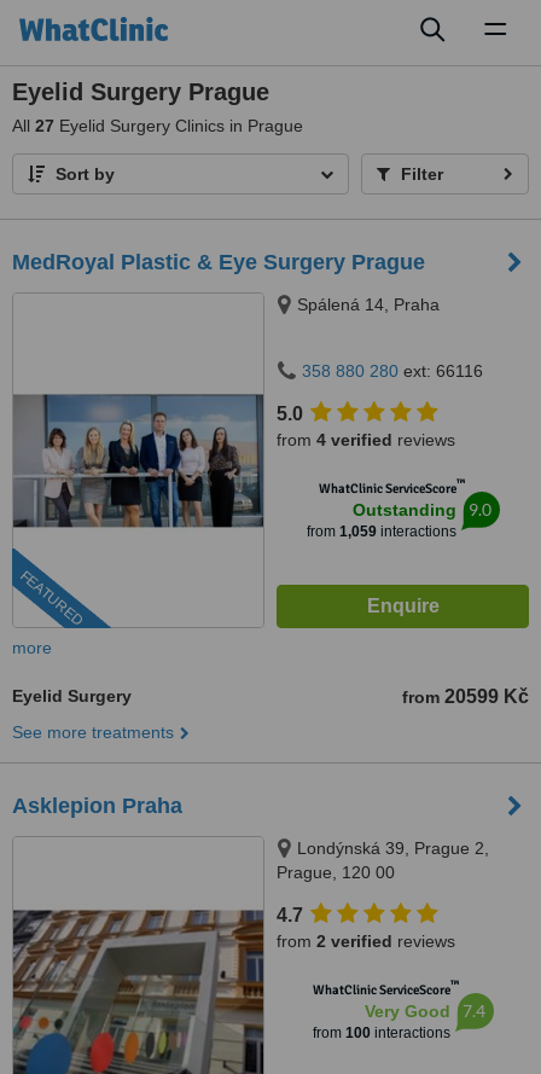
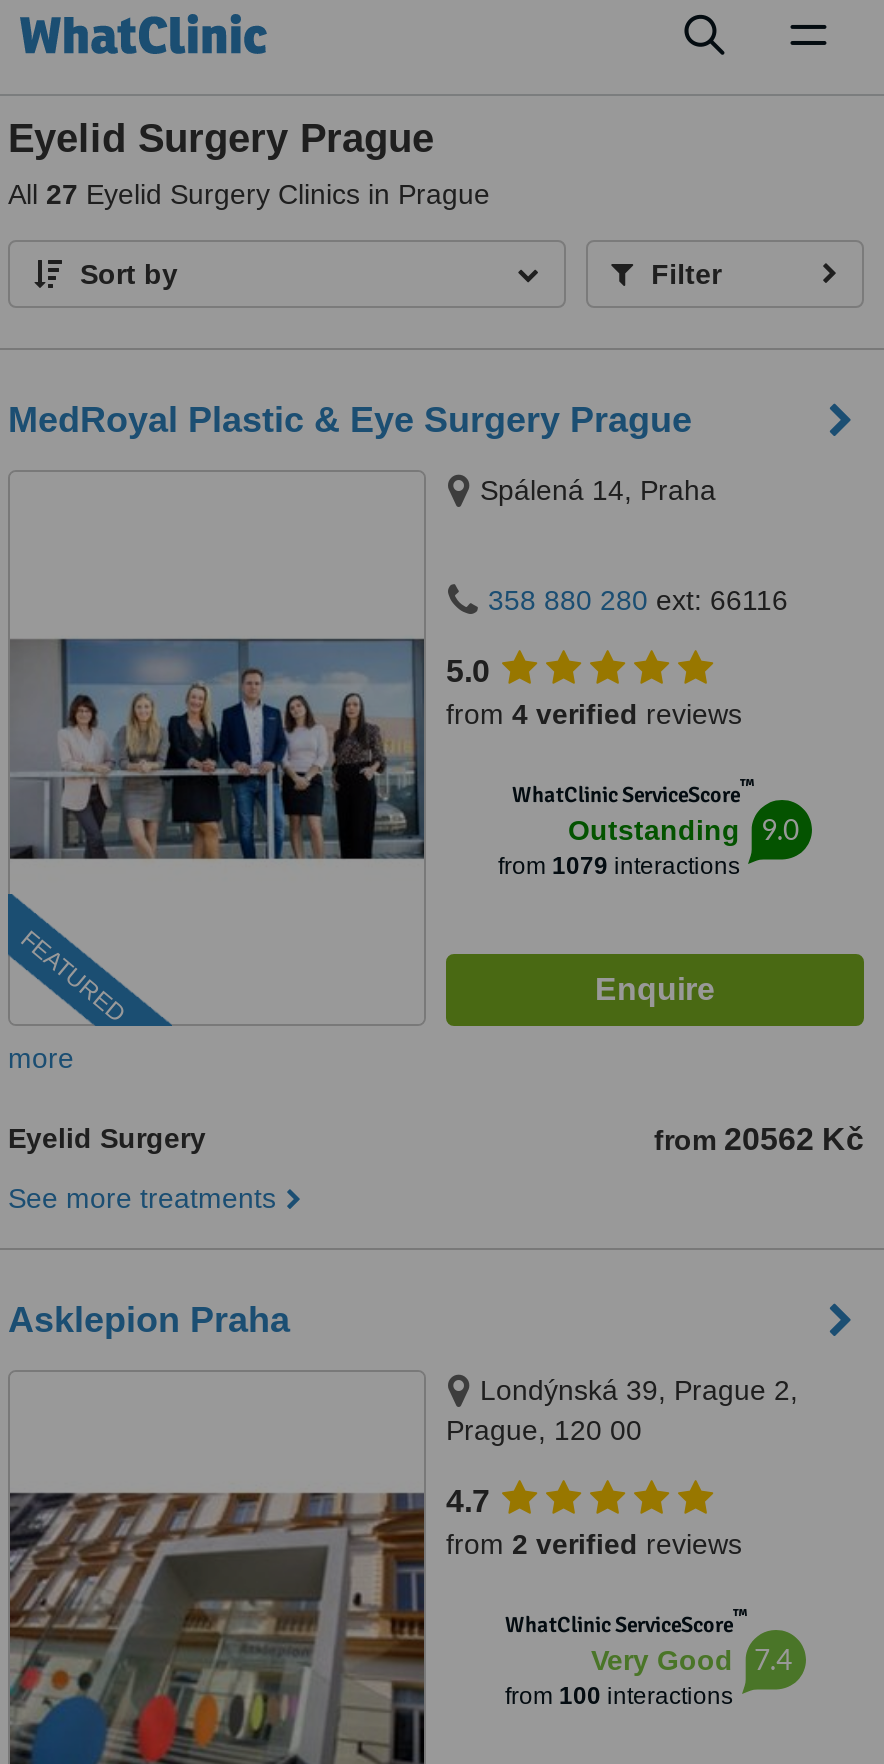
- from 1,059 interactions
+ from 1079 interactions

- from 20599 Kč
+ from 20562 Kč
